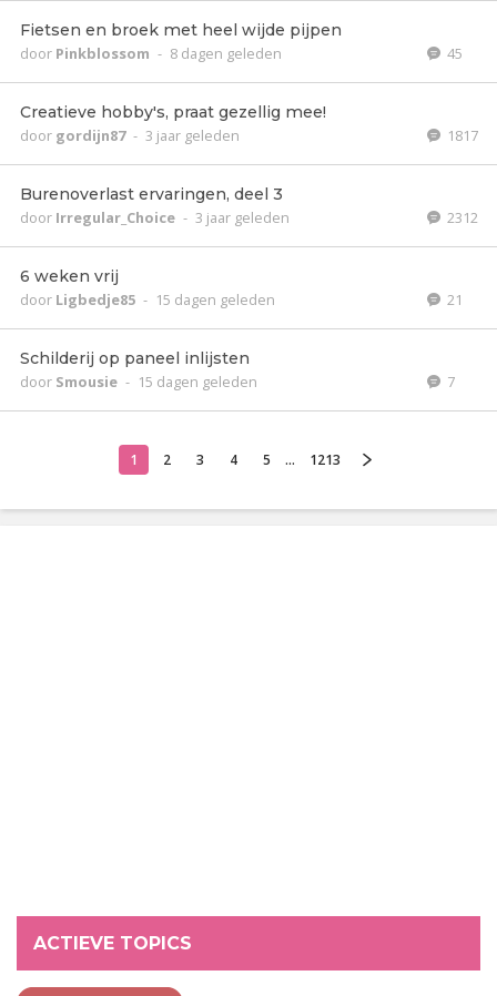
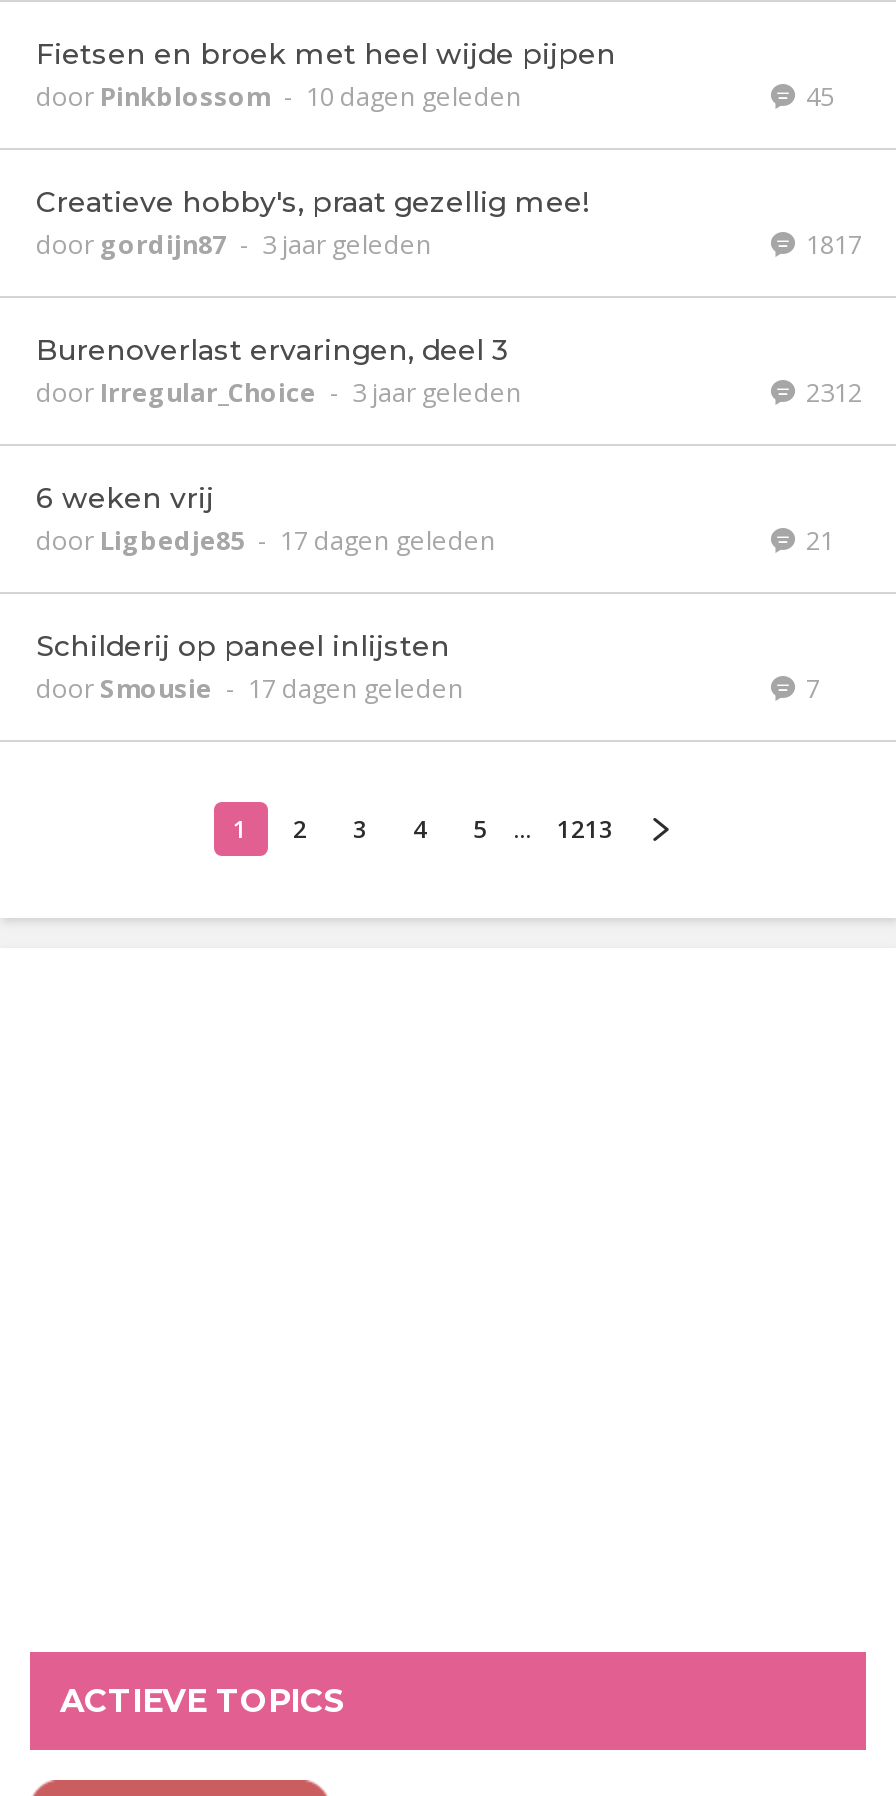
- door Pinkblossom - 8 dagen geleden
+ door Pinkblossom - 10 dagen geleden

- door Ligbedje85 - 15 dagen geleden
+ door Ligbedje85 - 17 dagen geleden

- door Smousie - 15 dagen geleden
+ door Smousie - 17 dagen geleden
